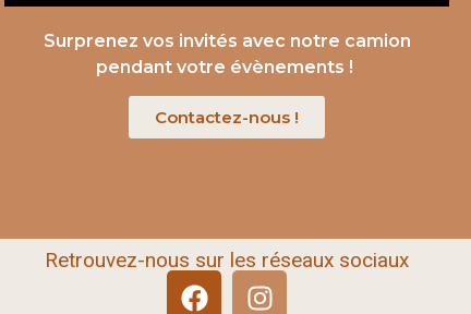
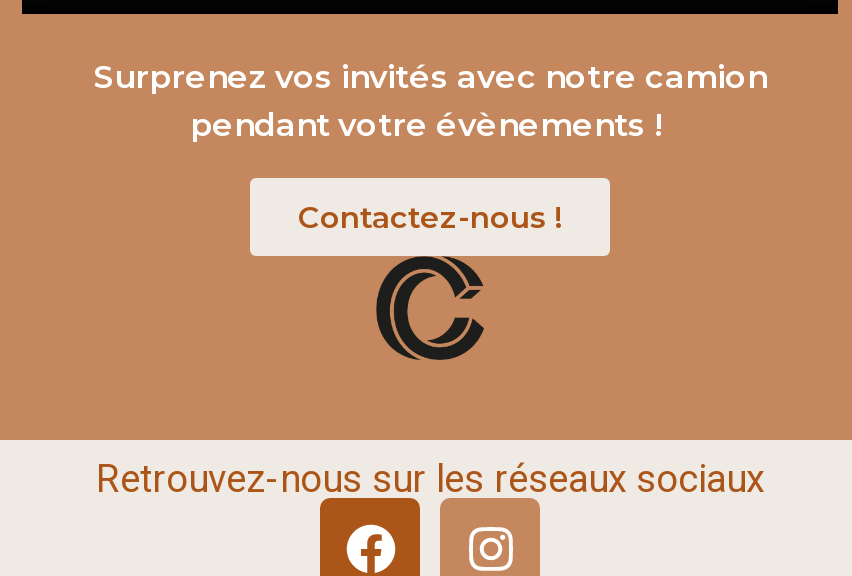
+ [image]
